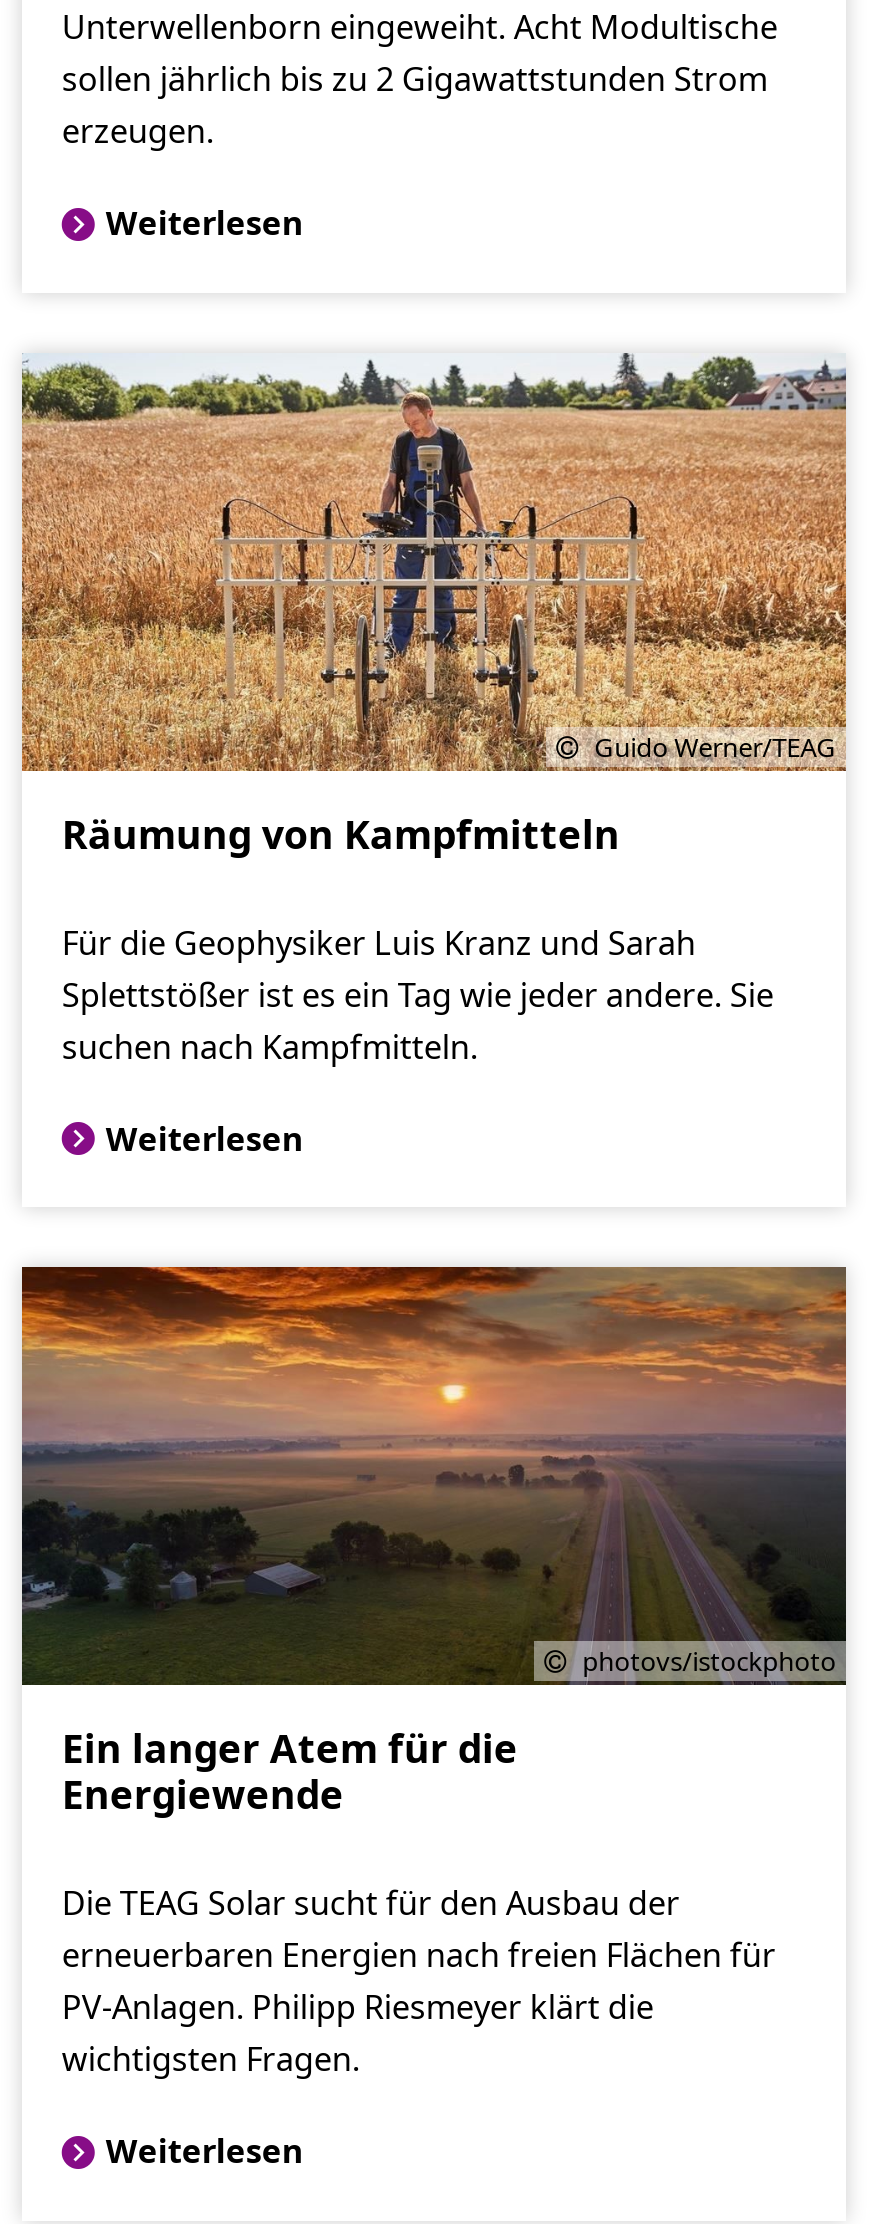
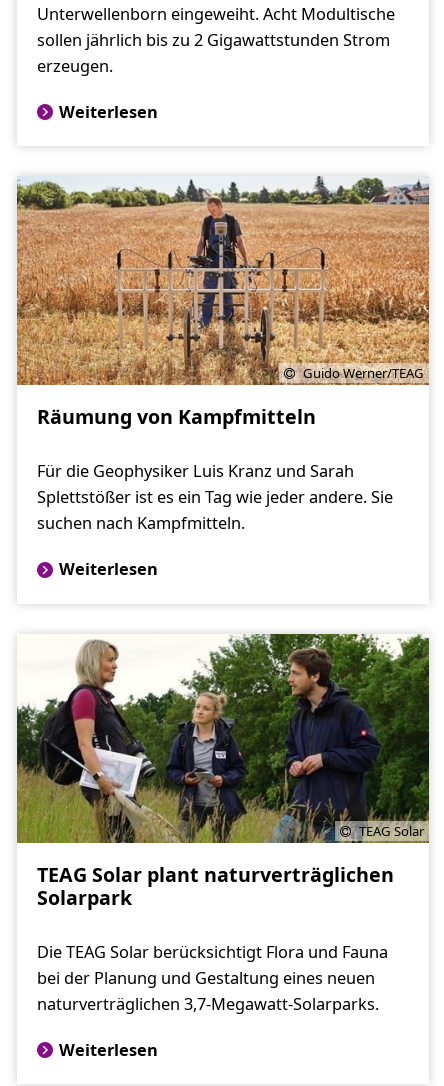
- [image]
- photovs/istockphoto
+ [image]
+ TEAG Solar

- Ein langer Atem für die
- Energiewende
+ TEAG Solar plant naturverträglichen
+ Solarpark

- Die TEAG Solar sucht für den Ausbau der
- erneuerbaren Energien nach freien Flächen für
- PV-Anlagen. Philipp Riesmeyer klärt die
- wichtigsten Fragen.
+ Die TEAG Solar berücksichtigt Flora und Fauna
+ bei der Planung und Gestaltung eines neuen
+ naturverträglichen 3,7-Megawatt-Solarparks.
